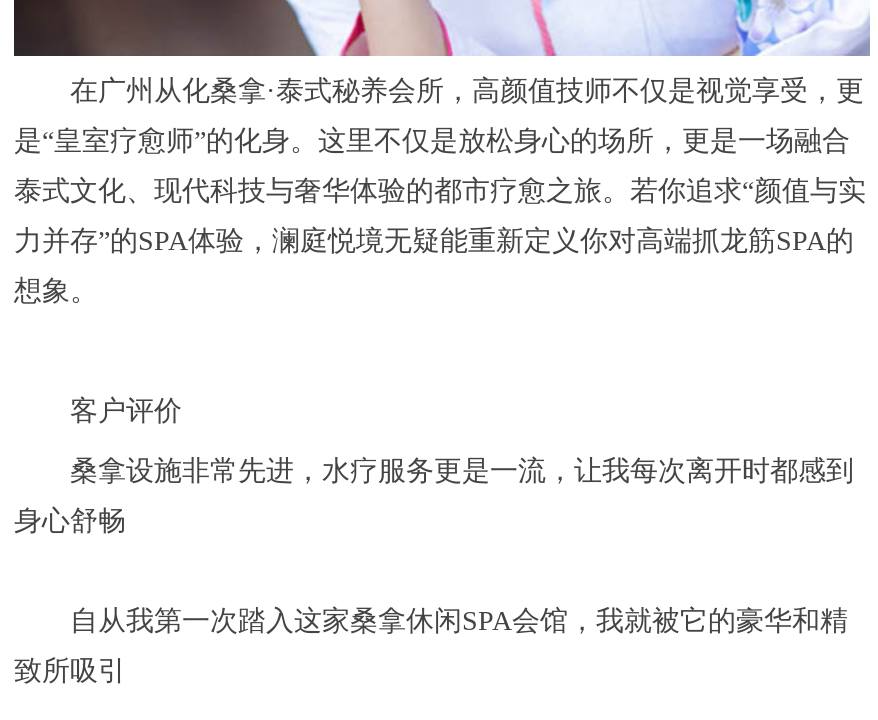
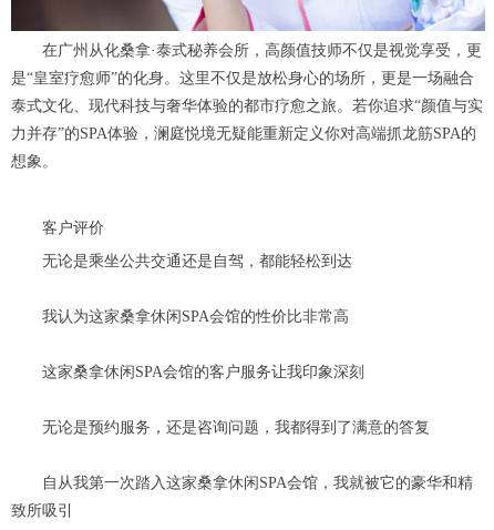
- 桑拿设施非常先进，水疗服务更是一流，让我每次离开时都感到
- 身心舒畅
+ 无论是乘坐公共交通还是自驾，都能轻松到达
+ 我认为这家桑拿休闲SPA会馆的性价比非常高
+ 这家桑拿休闲SPA会馆的客户服务让我印象深刻
+ 无论是预约服务，还是咨询问题，我都得到了满意的答复
